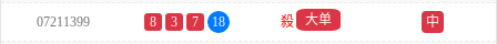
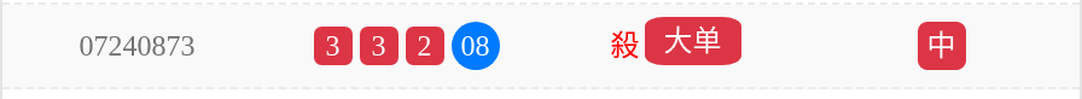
- 07211399
- 8
+ 07240873

- 7
- 18
+ 3
+ 2
+ 08
